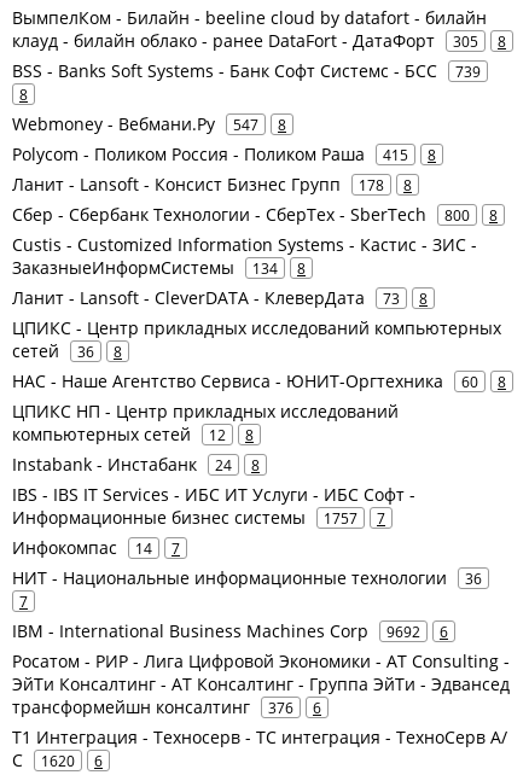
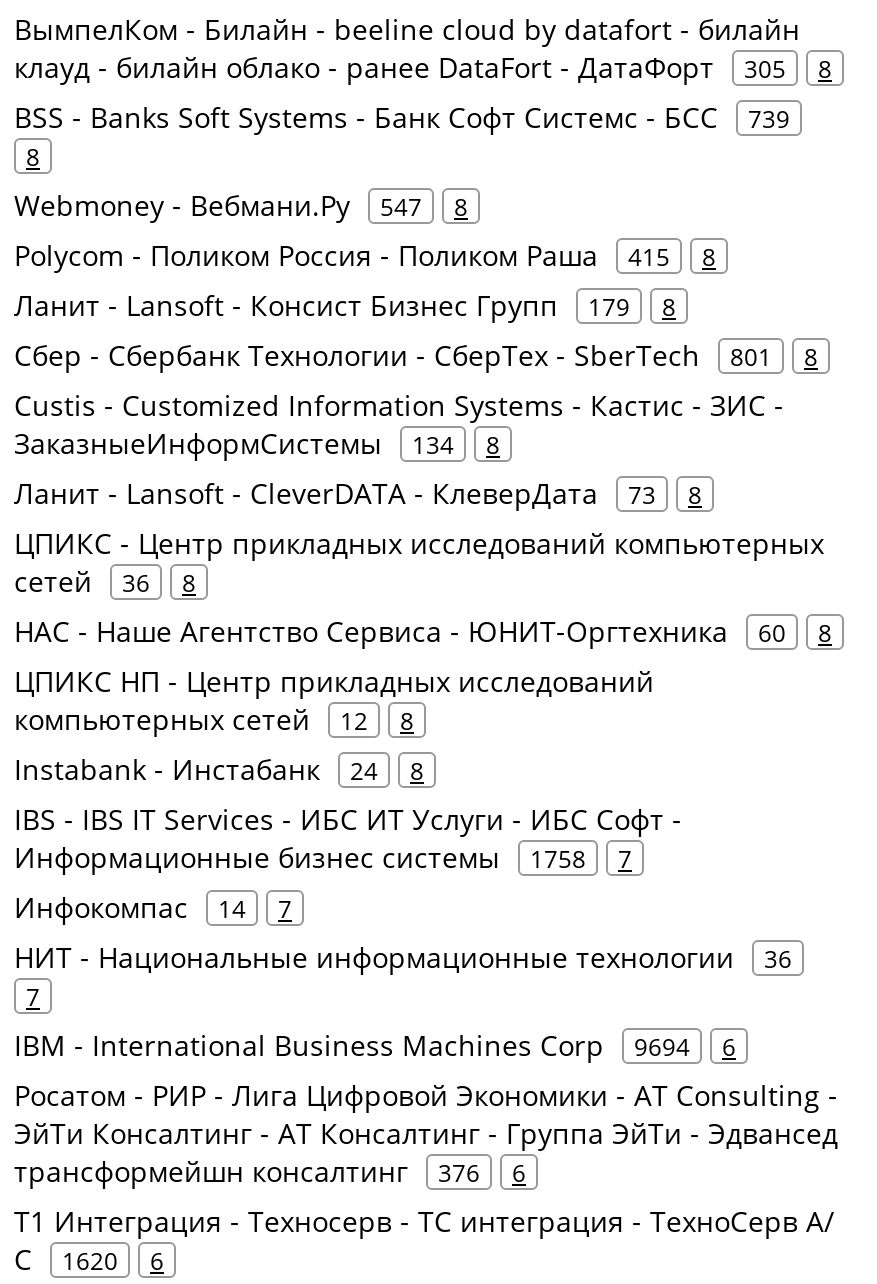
- Ланит - Lansoft - Консист Бизнес Групп 178 8
+ Ланит - Lansoft - Консист Бизнес Групп 179 8

- Сбер - Сбербанк Технологии - СберТех - SberTech 800 8
+ Сбер - Сбербанк Технологии - СберТех - SberTech 801 8

- Информационные бизнес системы 1757 7
+ Информационные бизнес системы 1758 7

- IBM - International Business Machines Corp 9692 6
+ IBM - International Business Machines Corp 9694 6
